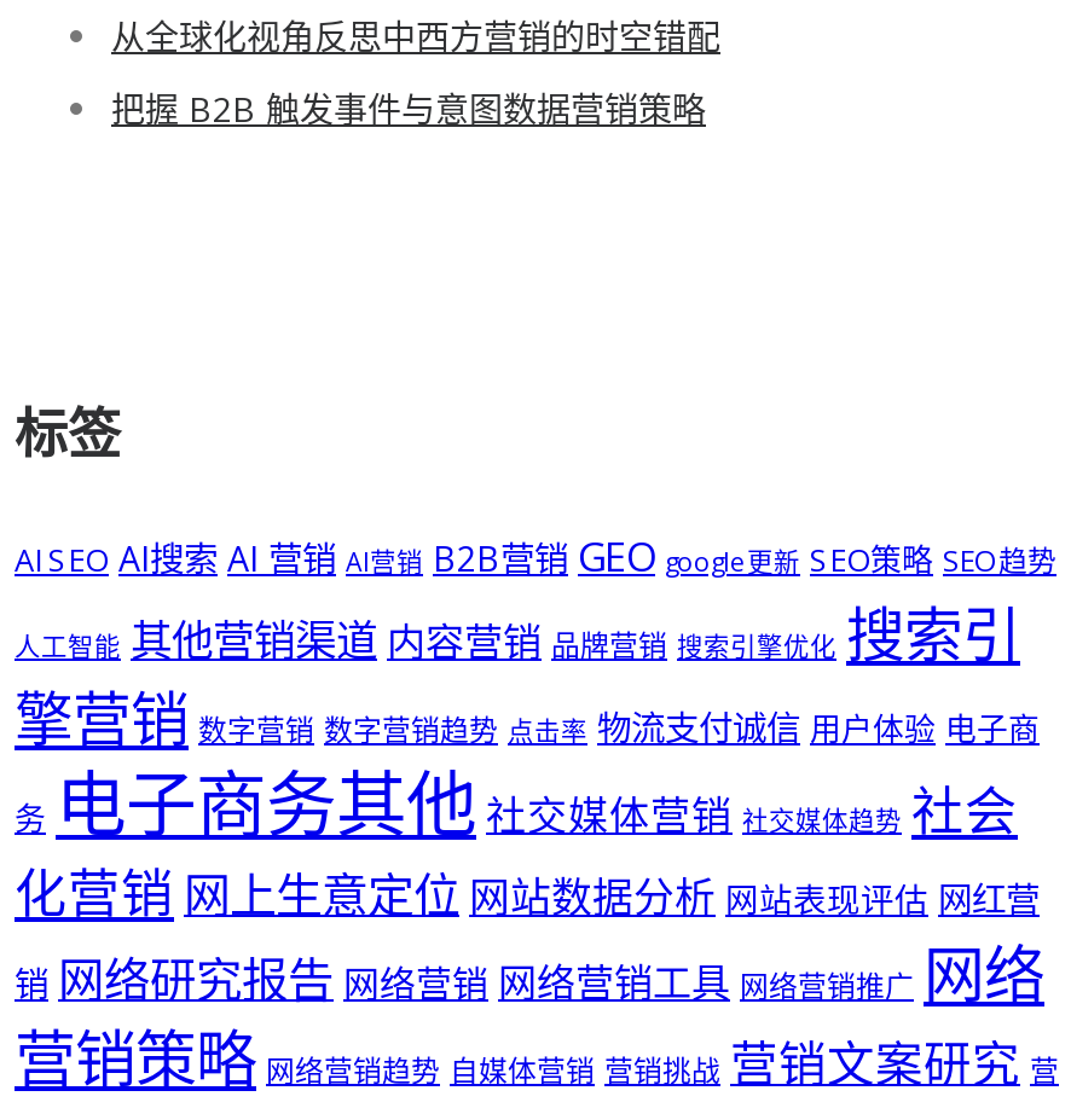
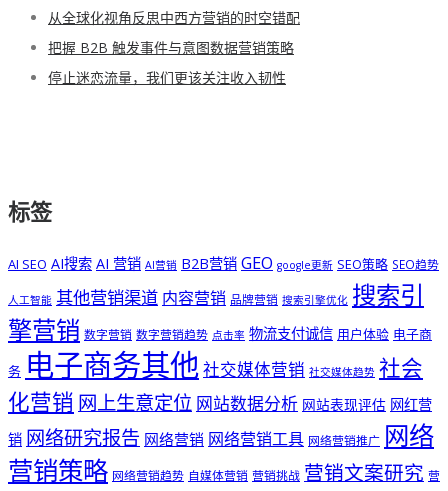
+ 停止迷恋流量，我们更该关注收入韧性
